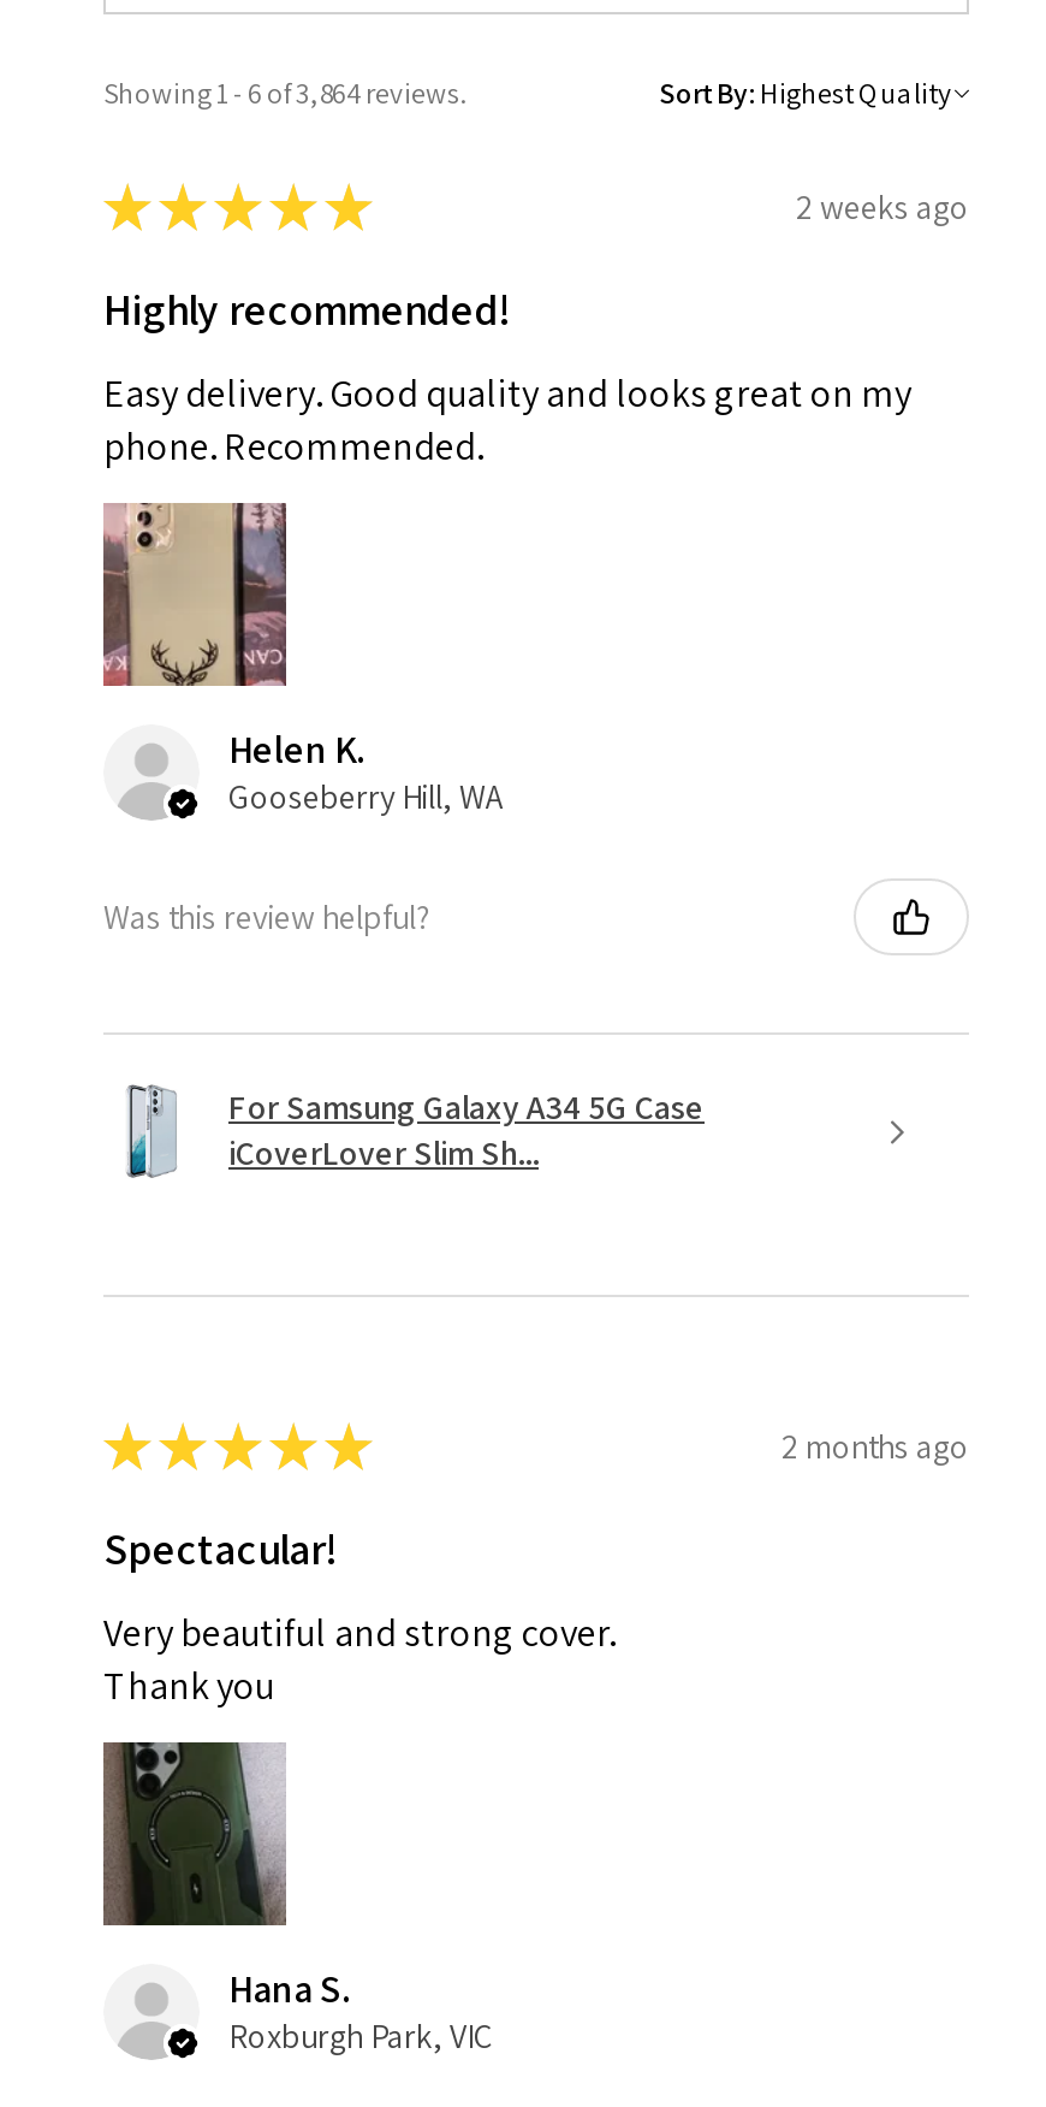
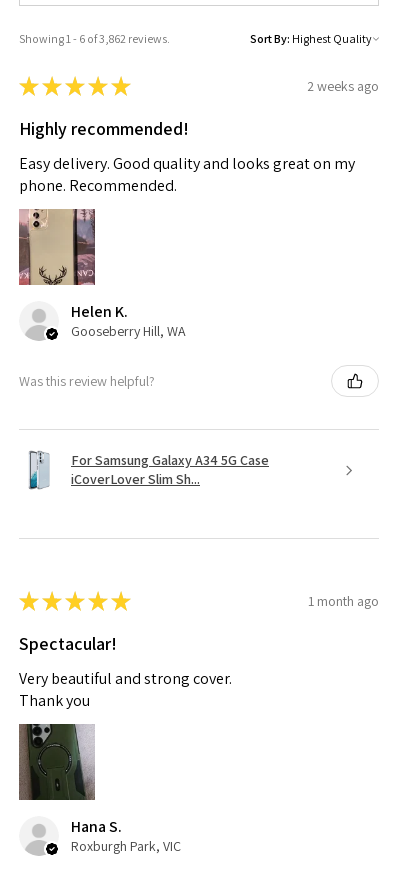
- Showing 1 - 6 of 3,864 reviews.
+ Showing 1 - 6 of 3,862 reviews.

- 2 months ago
+ 1 month ago
